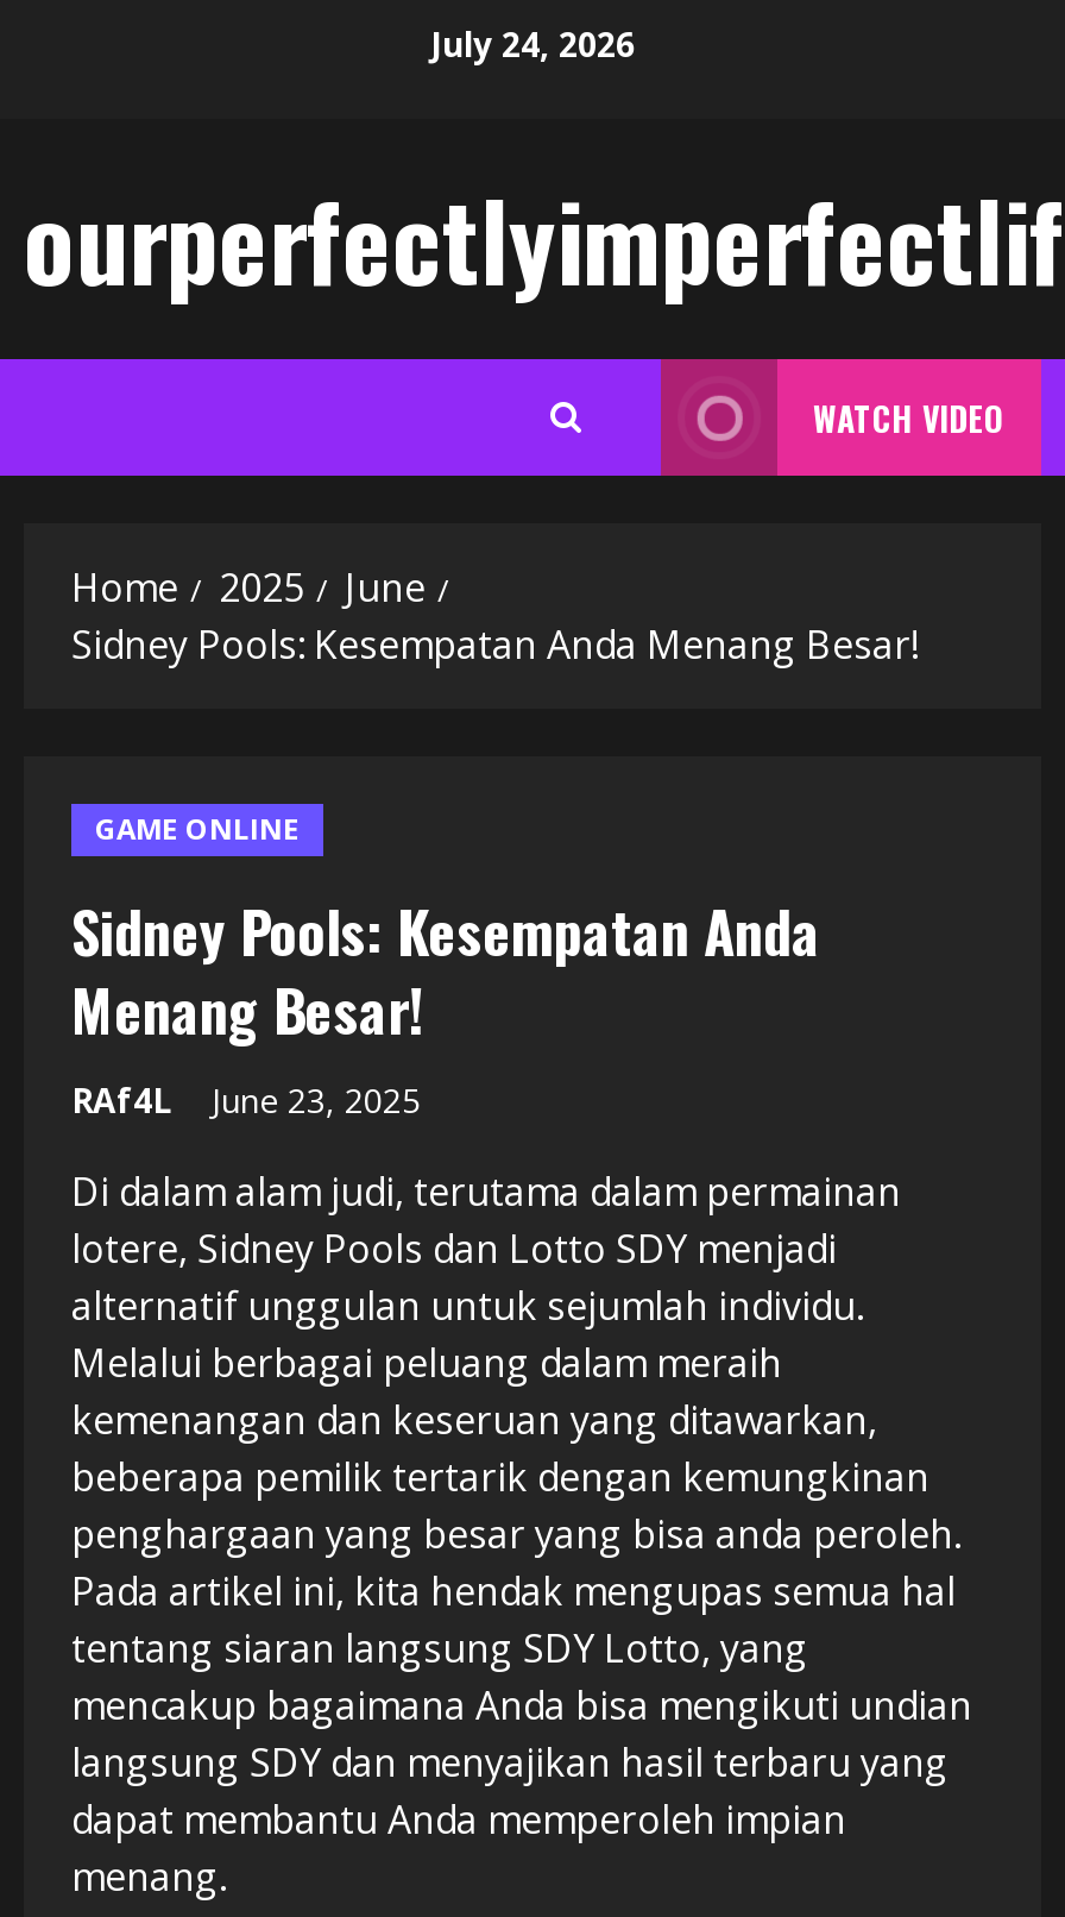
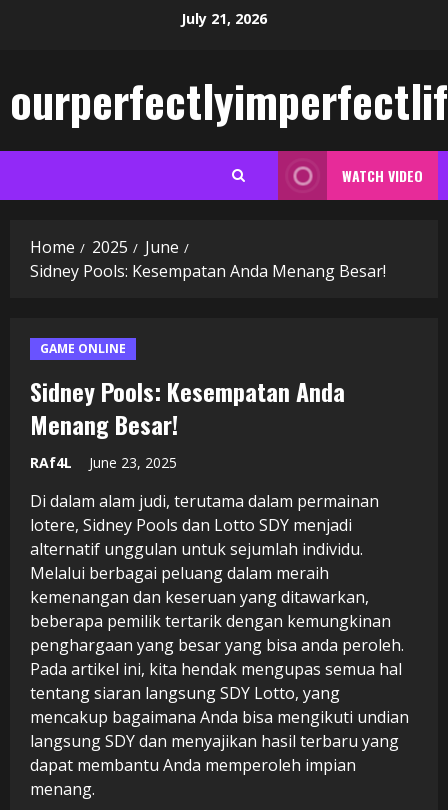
- July 24, 2026
+ July 21, 2026
